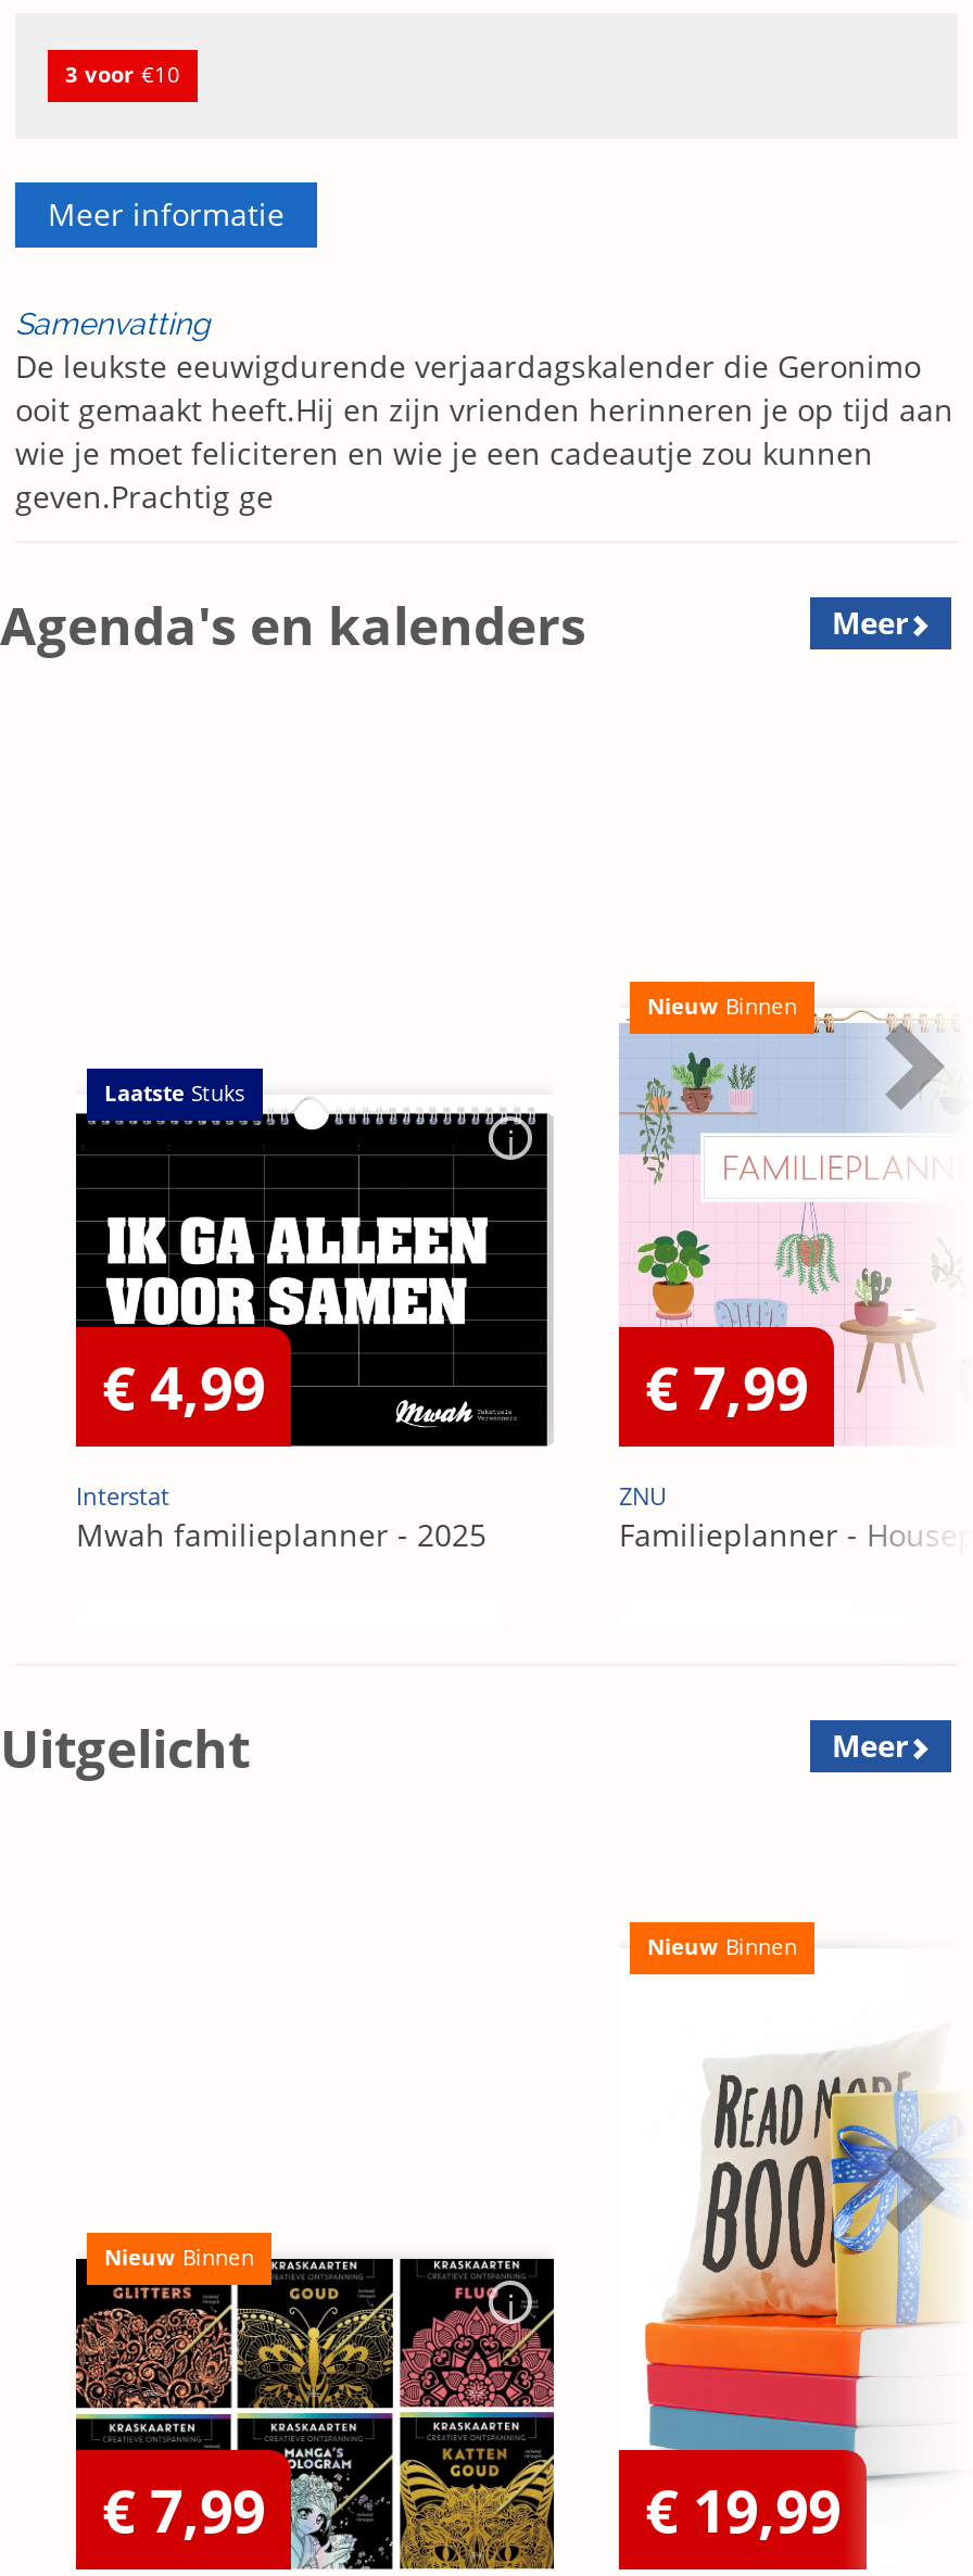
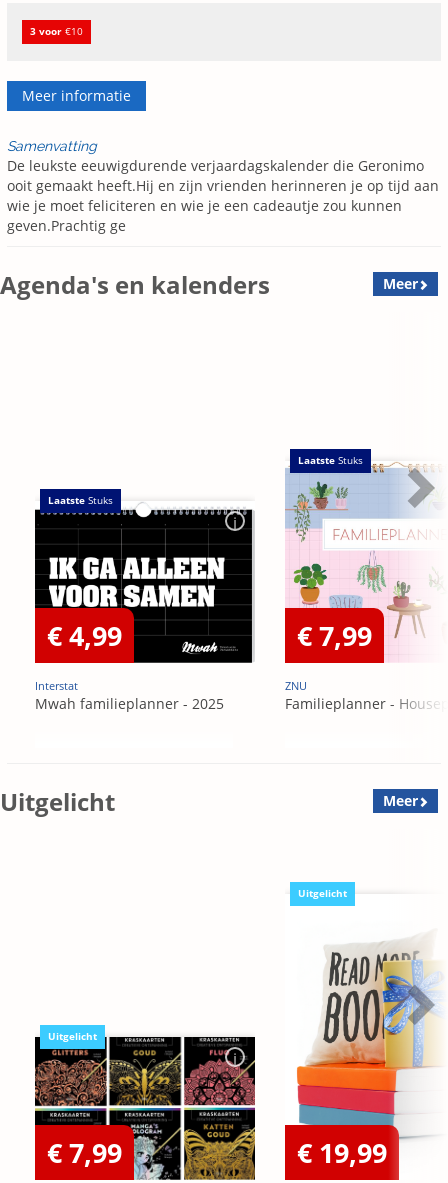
- Nieuw Binnen
+ Laatste Stuks

- Nieuw Binnen
+ Uitgelicht

- Nieuw Binnen
+ Uitgelicht
